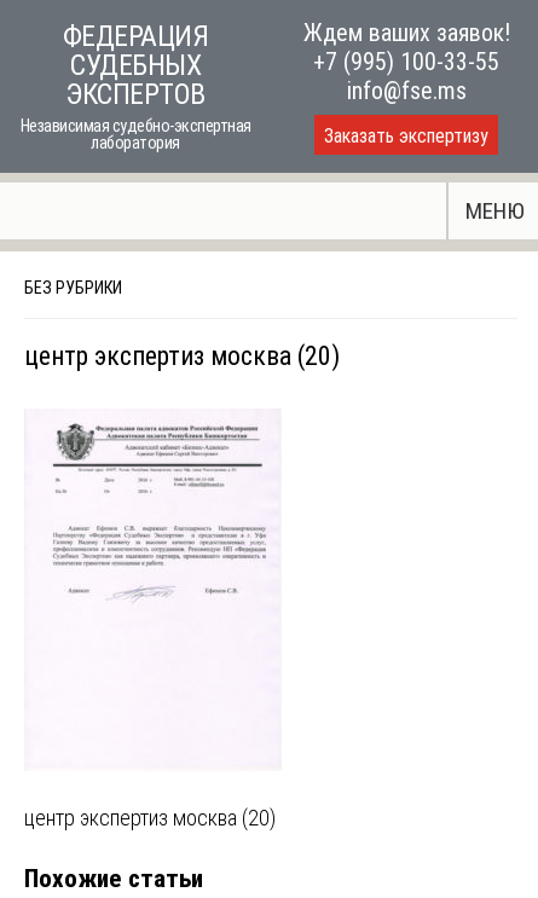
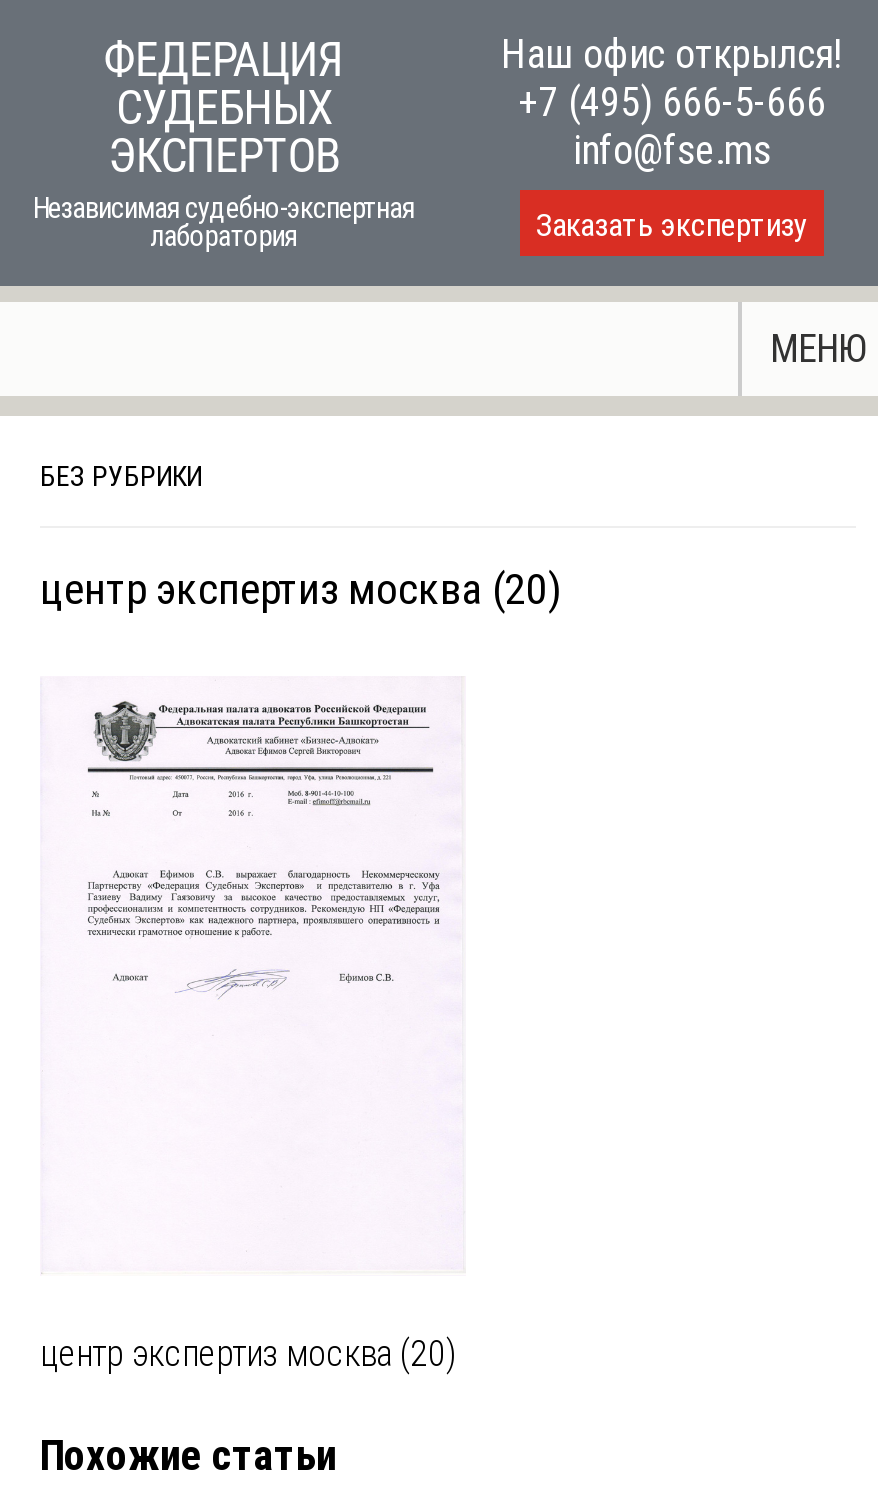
- Ждем ваших заявок!
- +7 (995) 100-33-55
+ Наш офис открылся!
+ +7 (495) 666-5-666
